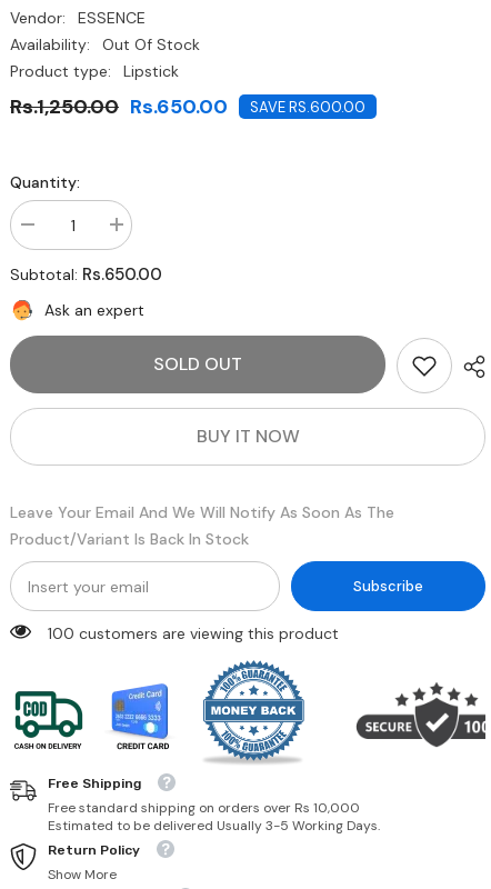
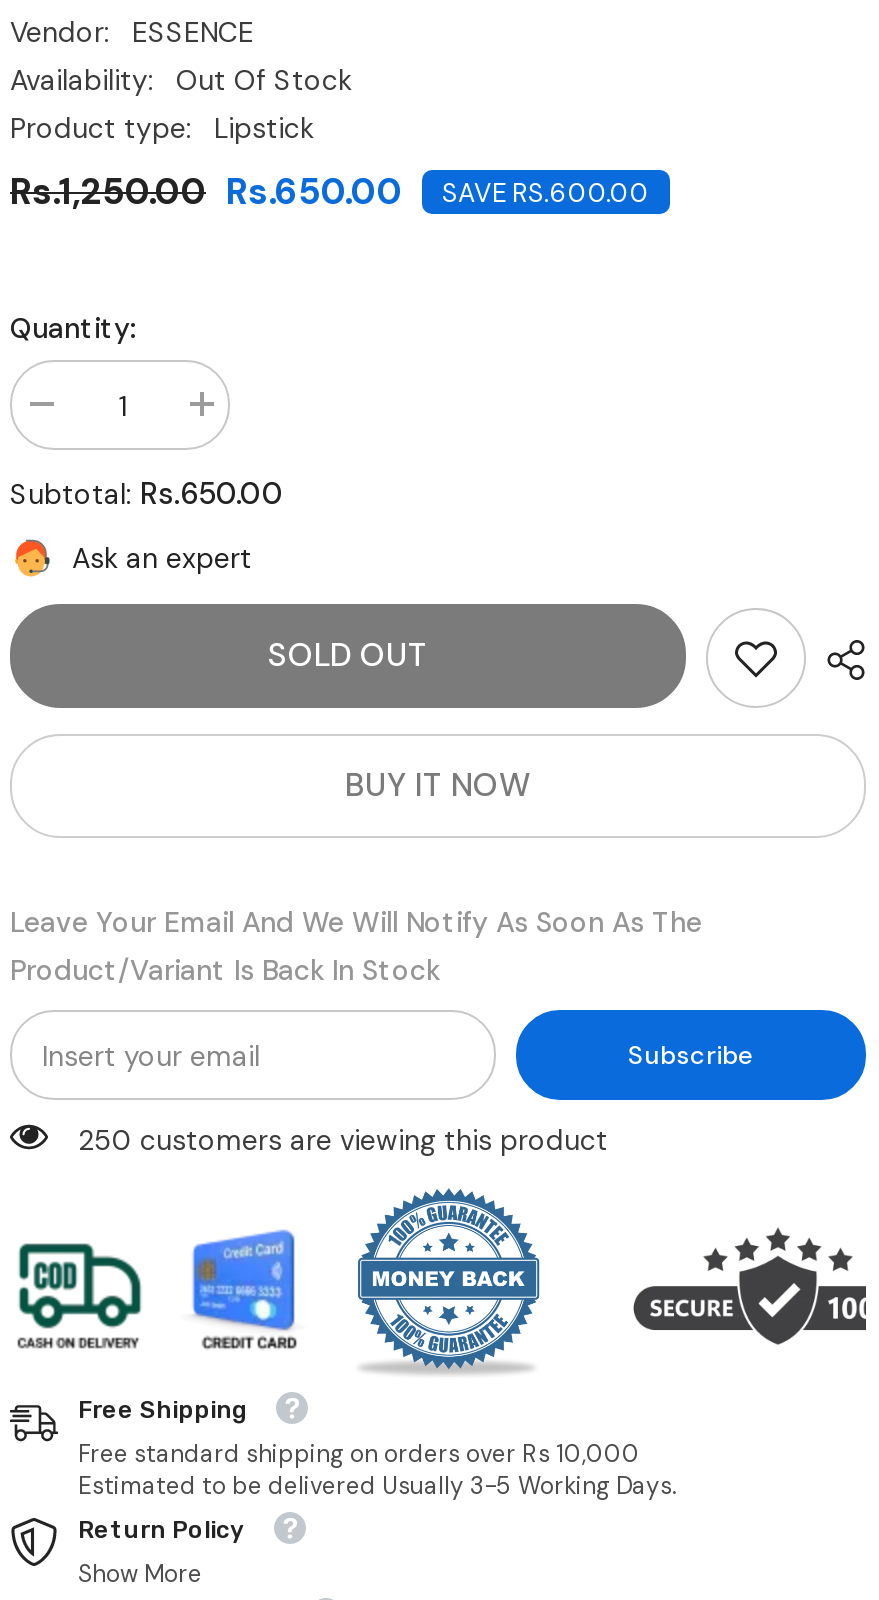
- 100 customers are viewing this product
+ 250 customers are viewing this product
